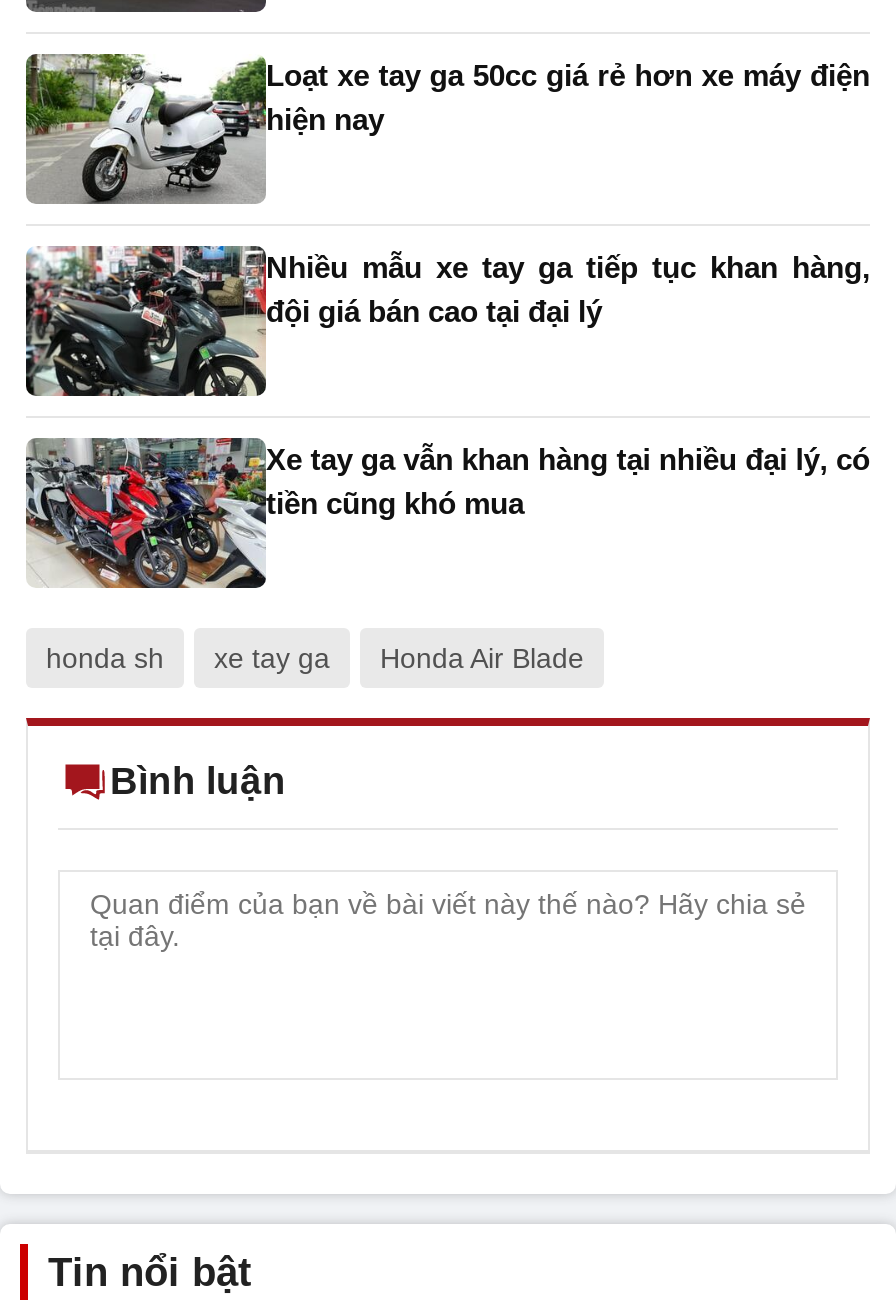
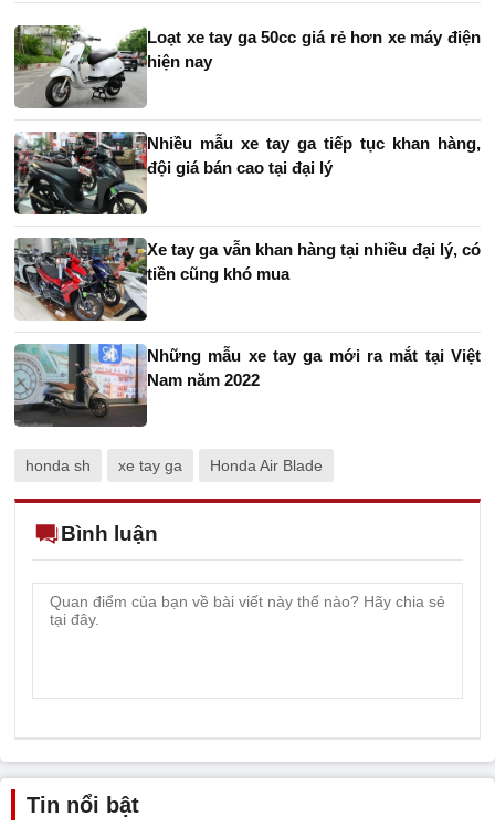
+ [image]
+ Những mẫu xe tay ga mới ra mắt tại Việt
+ Nam năm 2022
